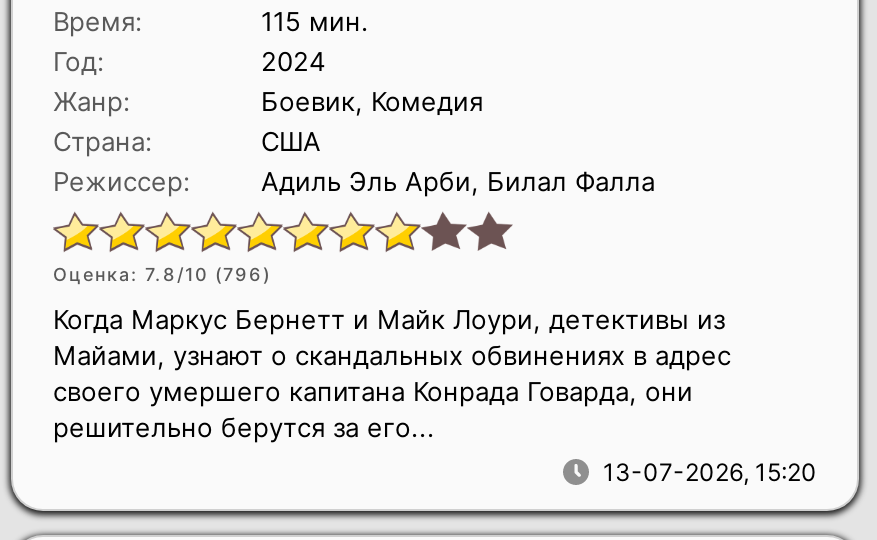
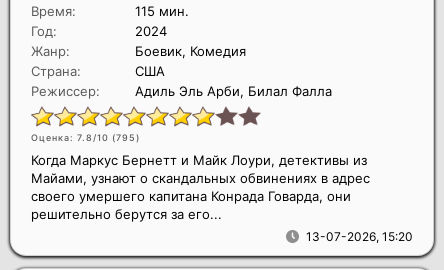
- Оценка: 7.8/10 (796)
+ Оценка: 7.8/10 (795)
